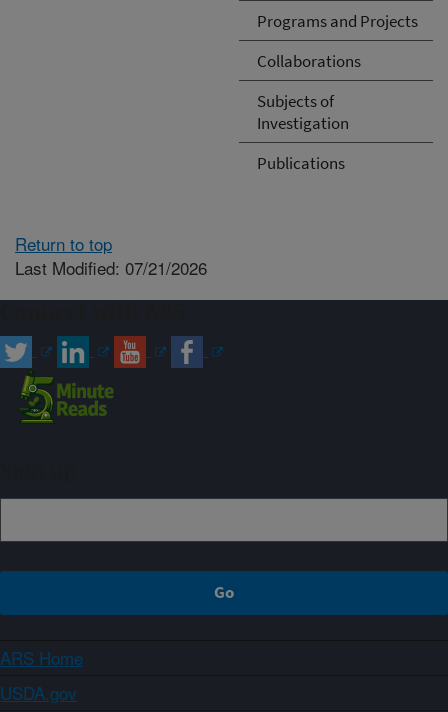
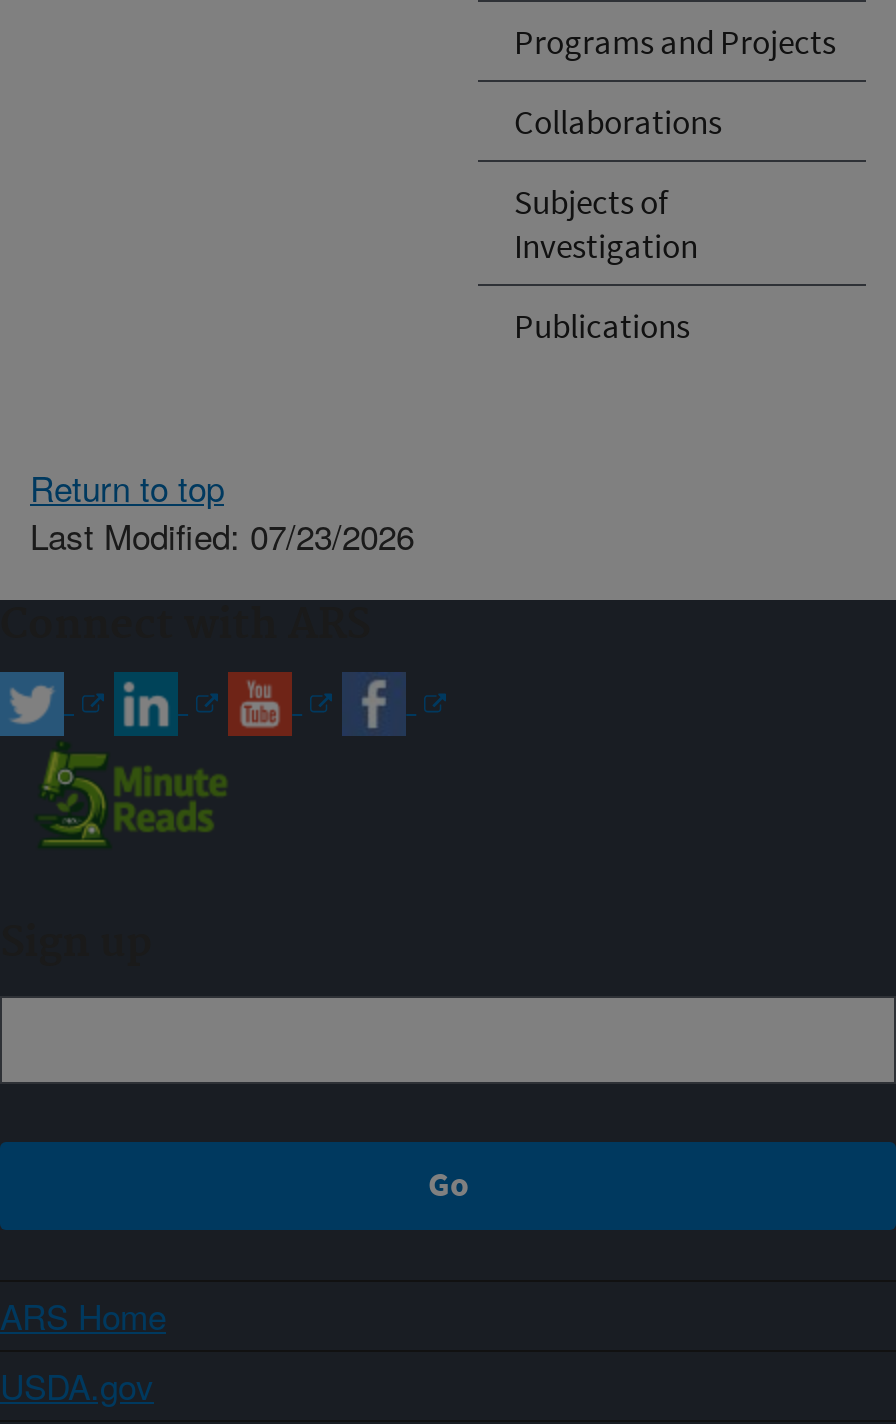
- Last Modified: 07/21/2026
+ Last Modified: 07/23/2026
